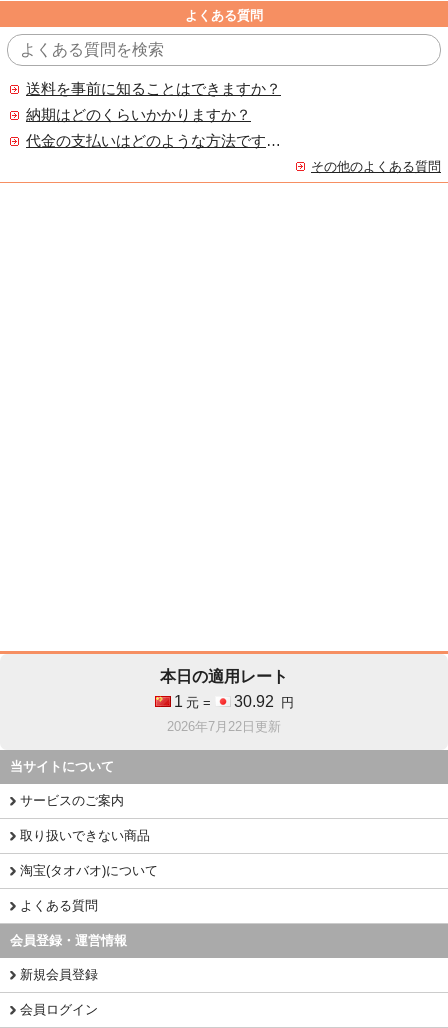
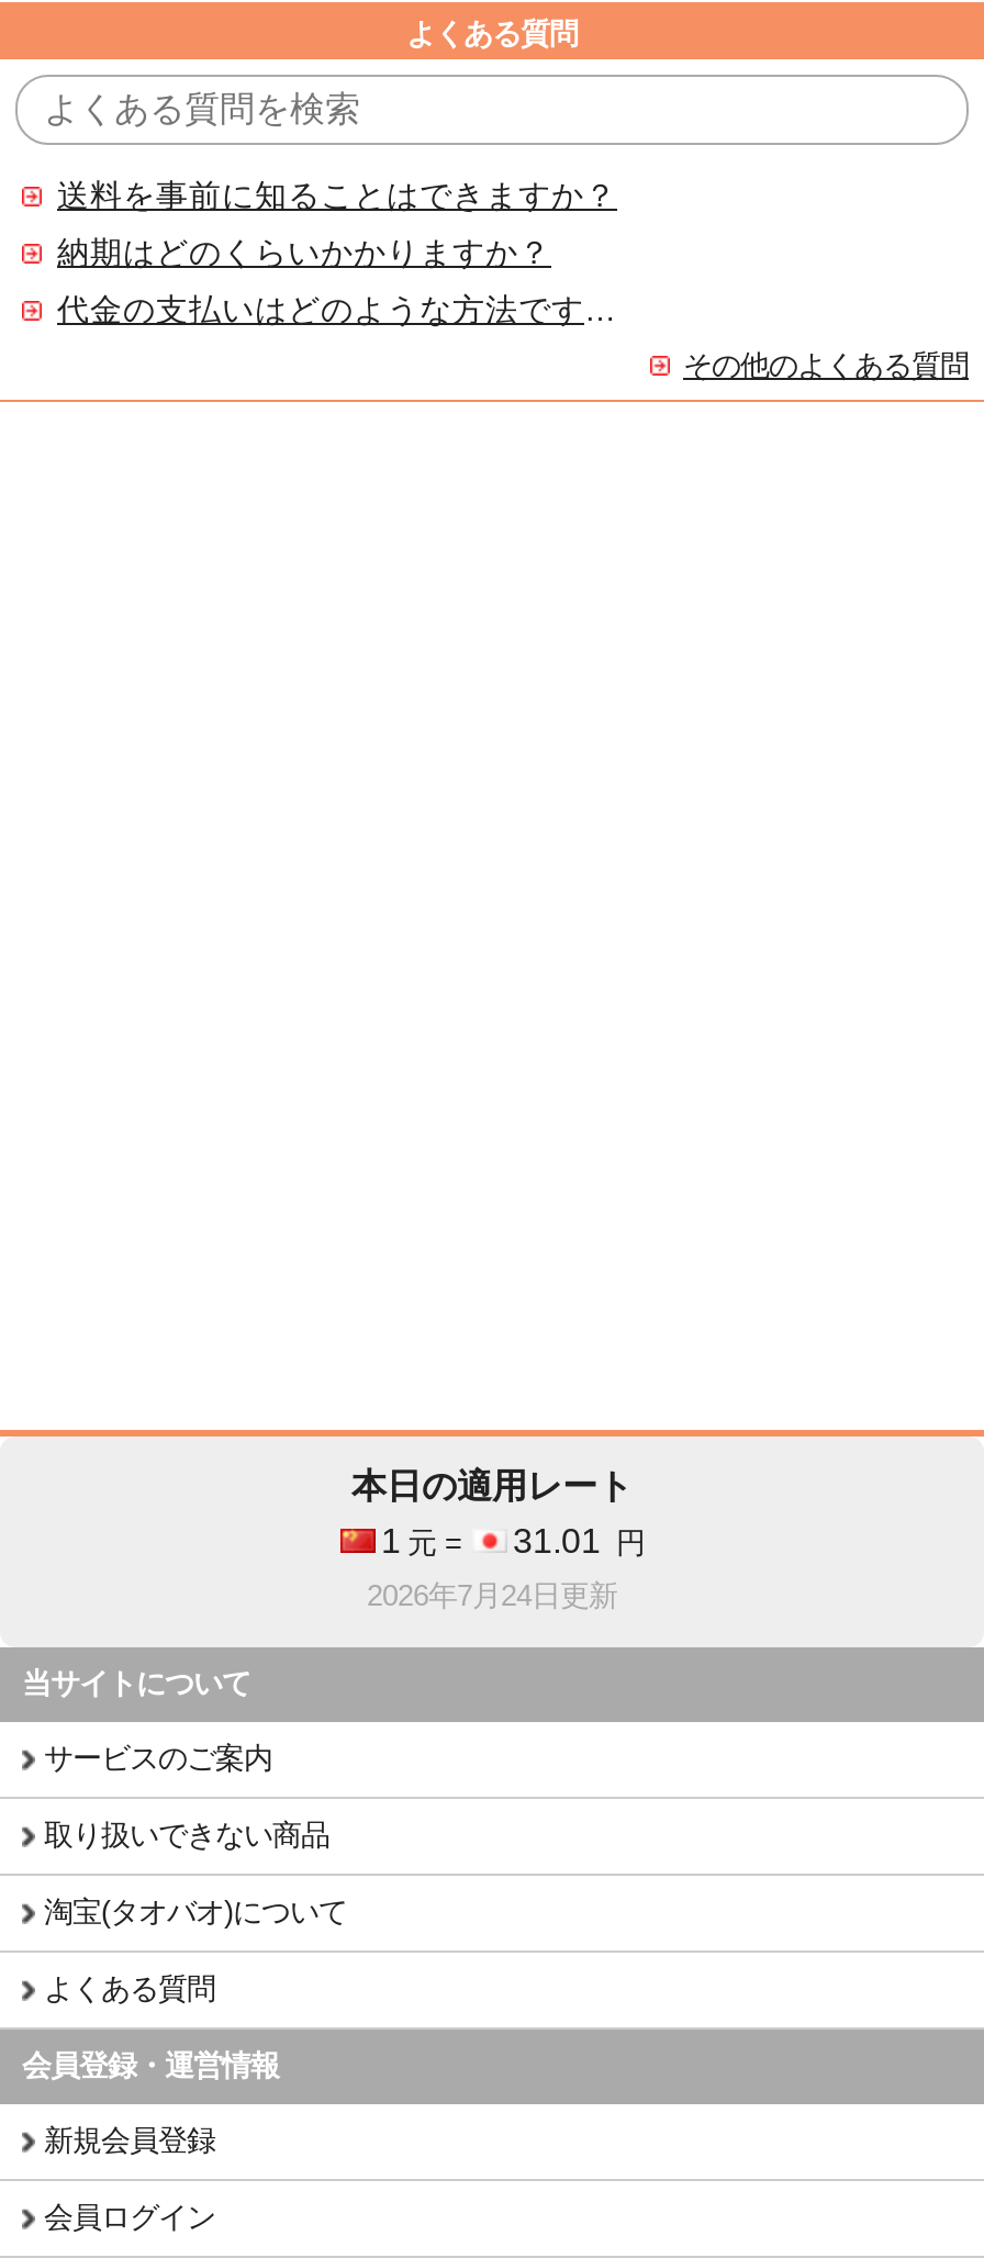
- 1 元 = 30.92 円
+ 1 元 = 31.01 円

- 2026年7月22日更新
+ 2026年7月24日更新
